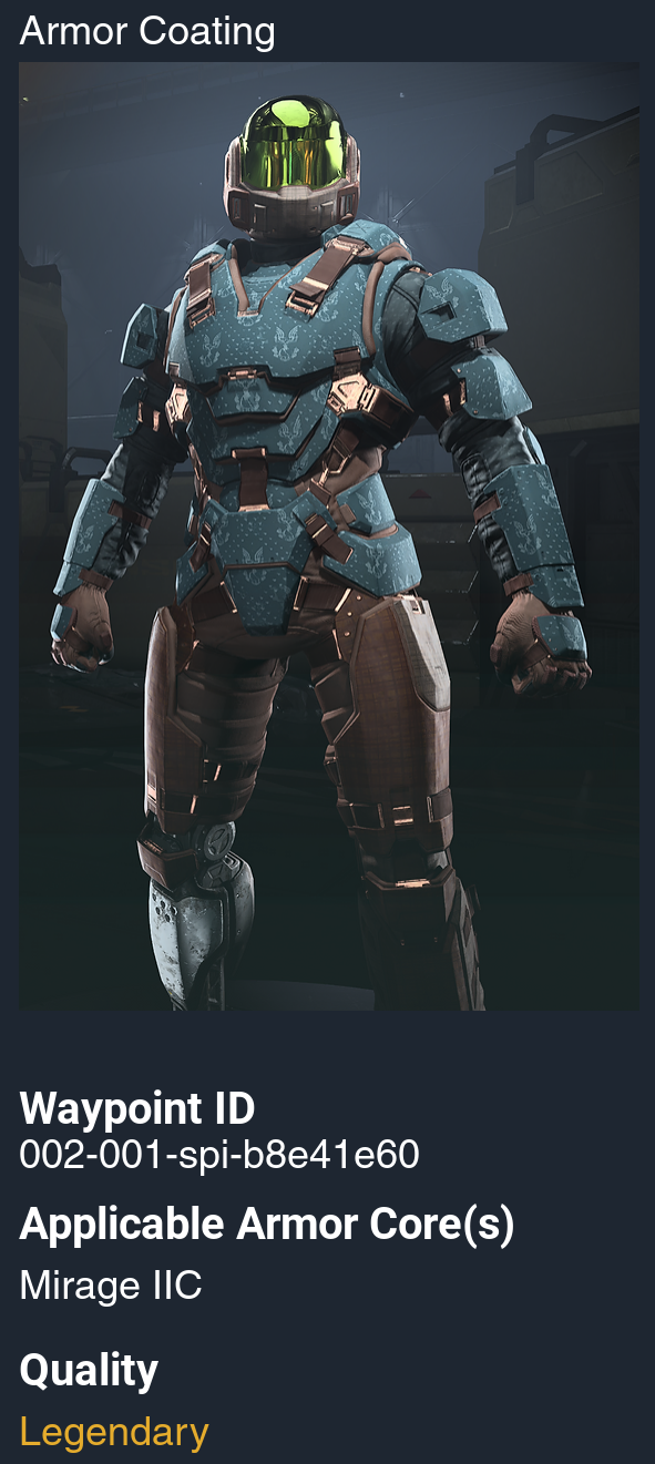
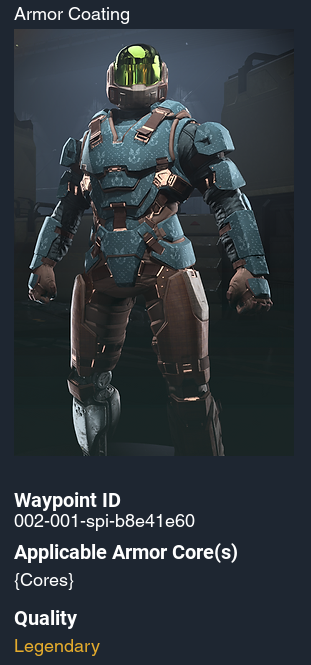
- Mirage IIC
+ {Cores}
